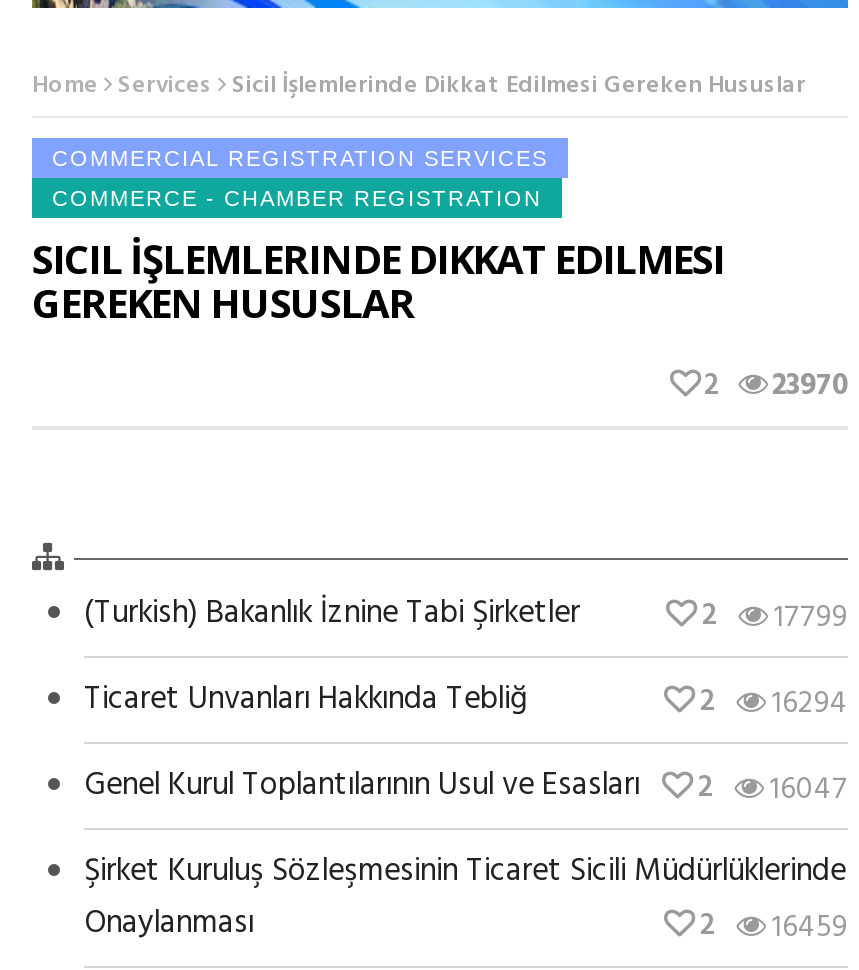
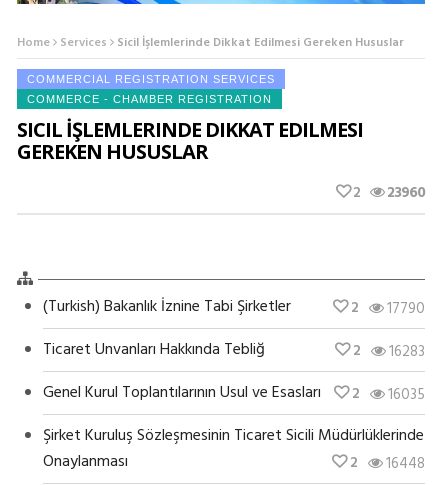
- 2 23970
+ 2 23960

- 2 17799
+ 2 17790

- 2 16294
+ 2 16283

- Genel Kurul Toplantılarının Usul ve Esasları 2 16047
+ Genel Kurul Toplantılarının Usul ve Esasları 2 16035

- 2 16459
+ 2 16448
